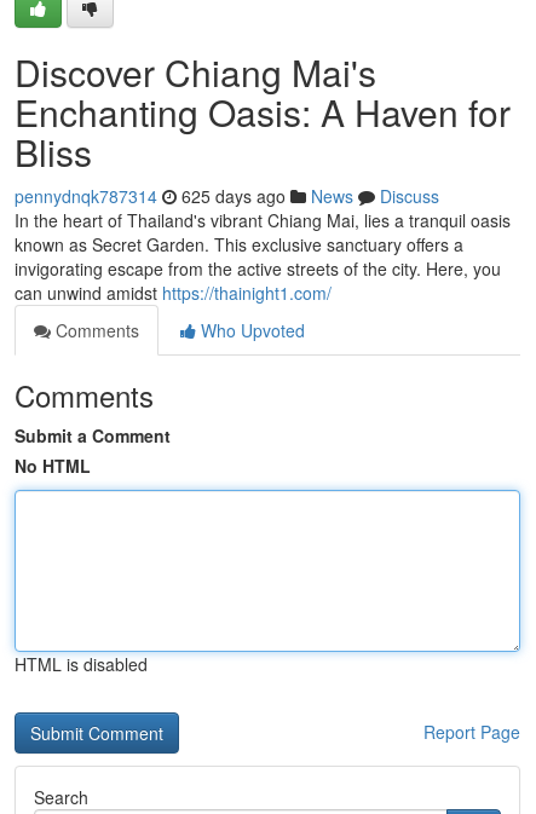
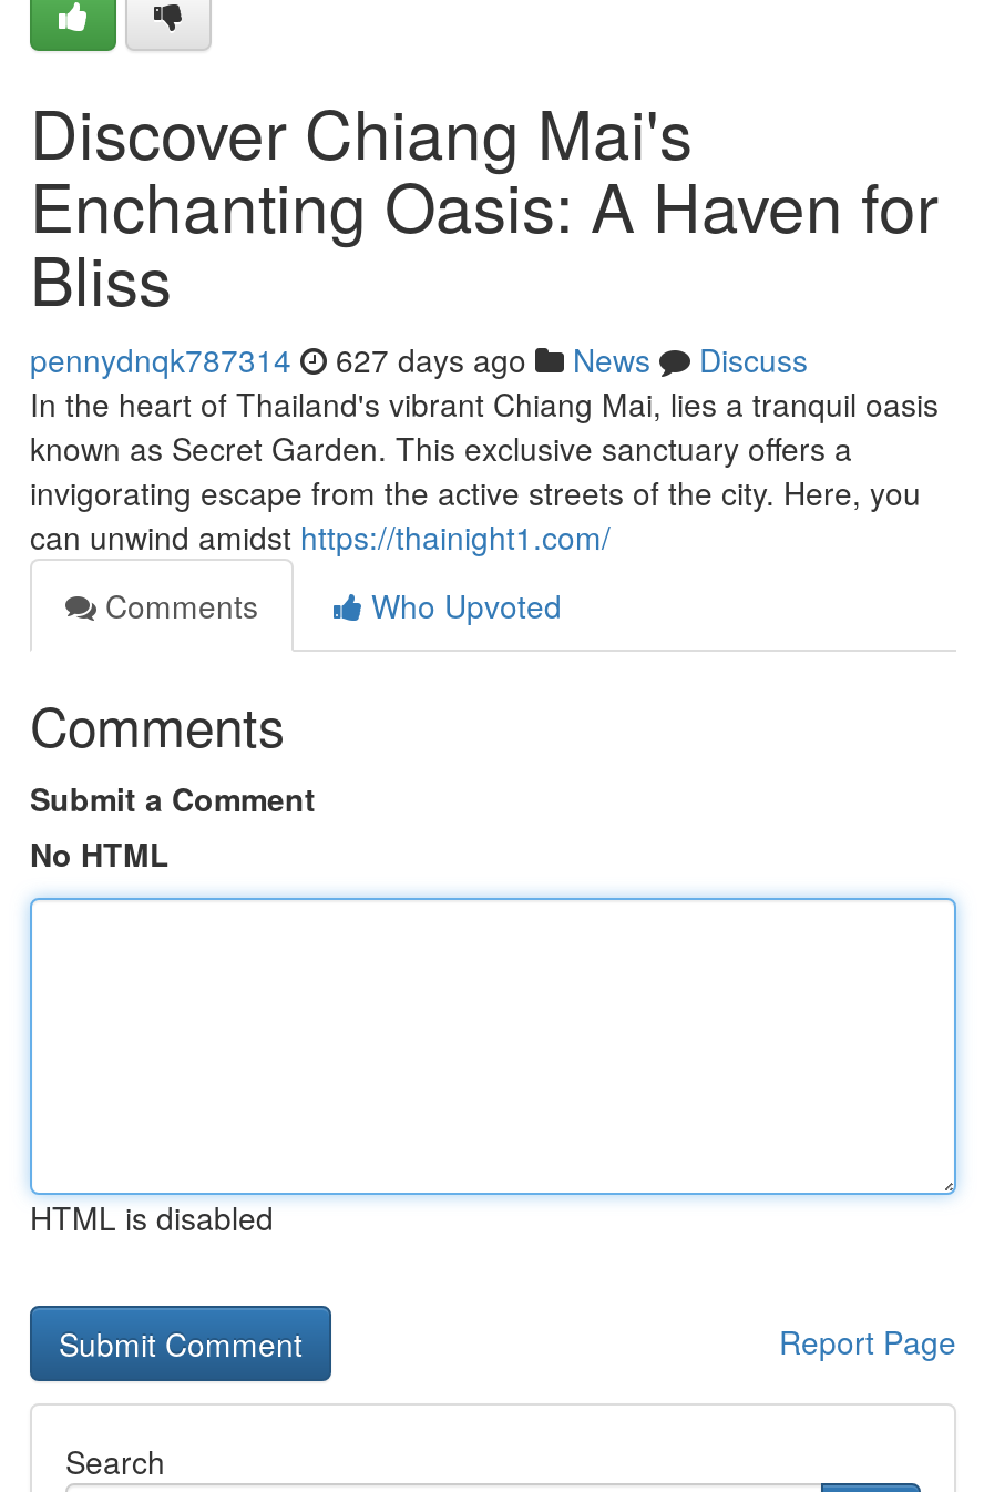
- pennydnqk787314 625 days ago News Discuss
+ pennydnqk787314 627 days ago News Discuss
